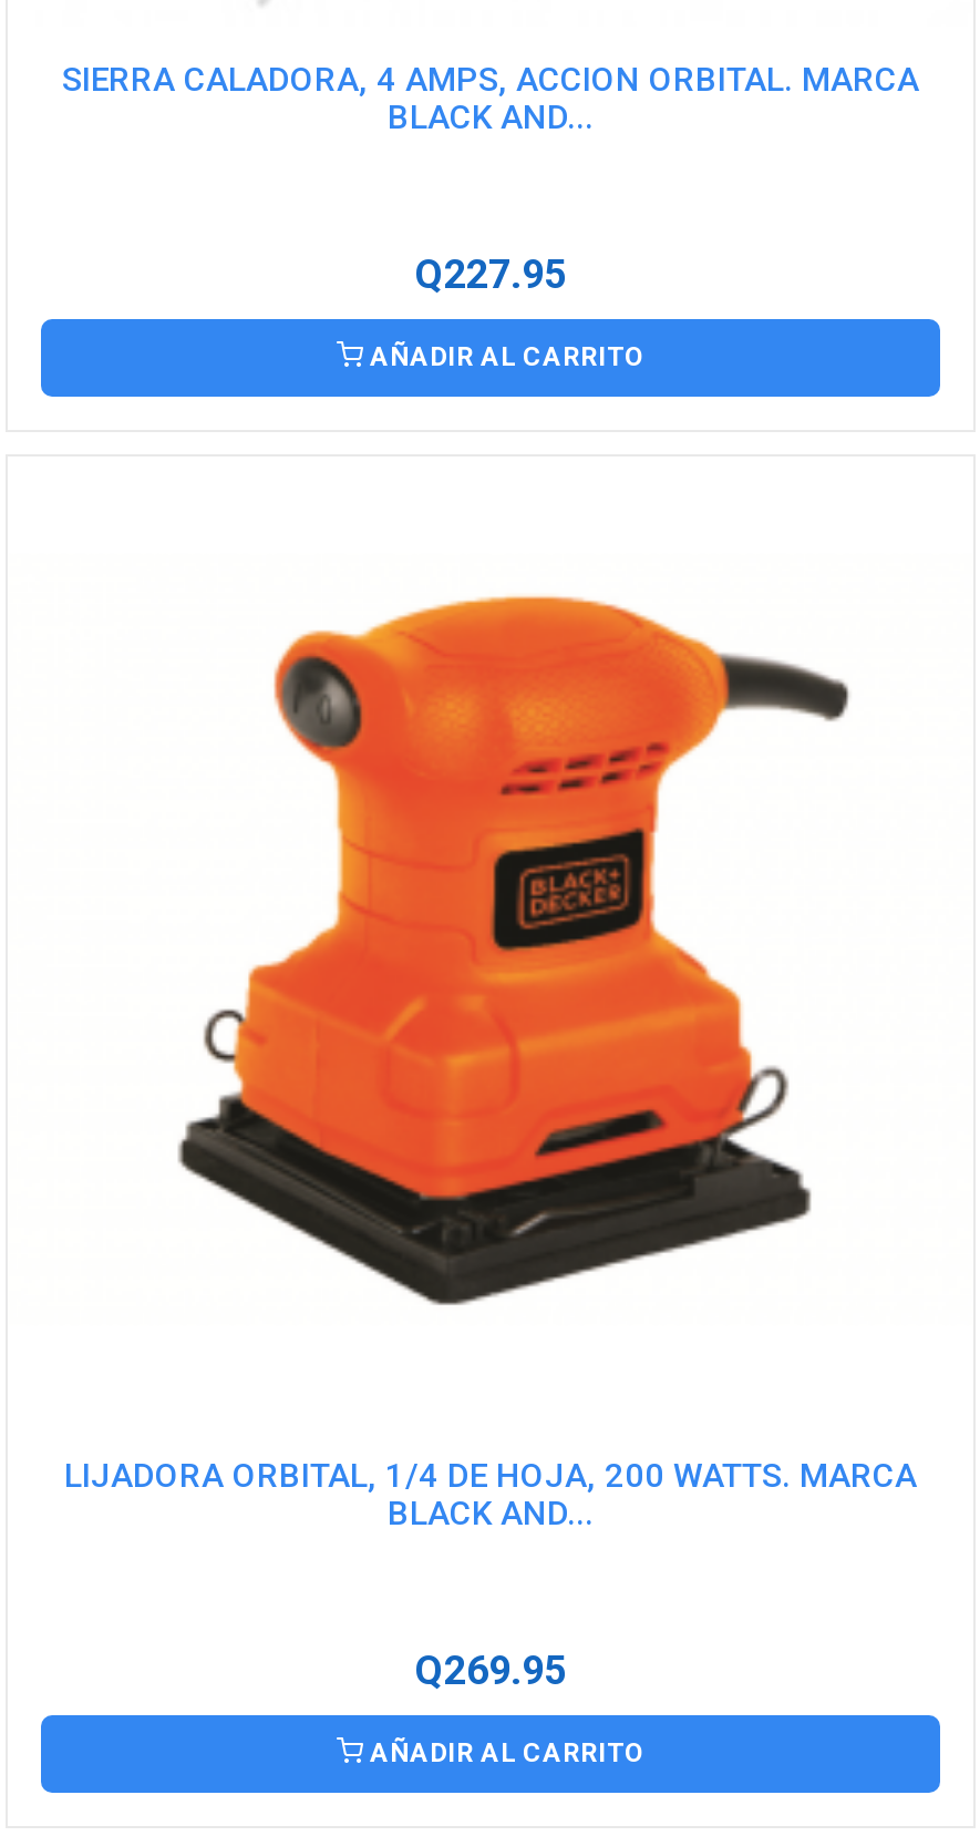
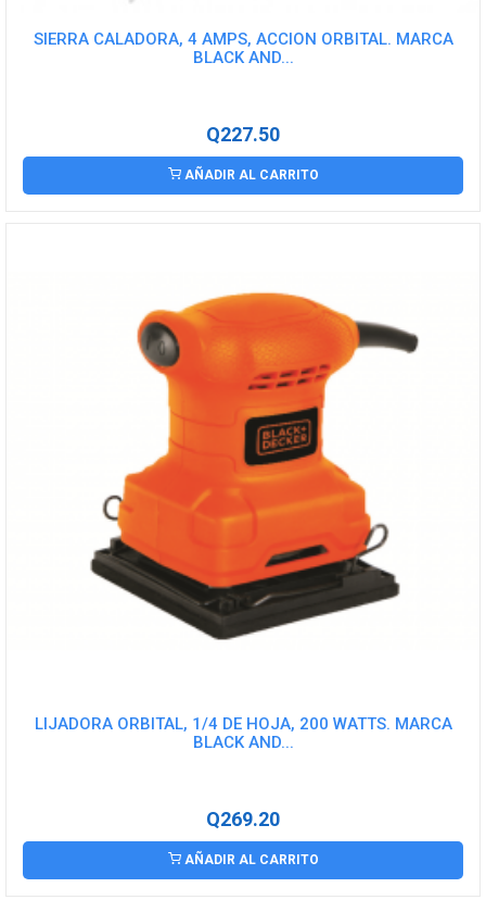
- Q227.95
+ Q227.50

- Q269.95
+ Q269.20
